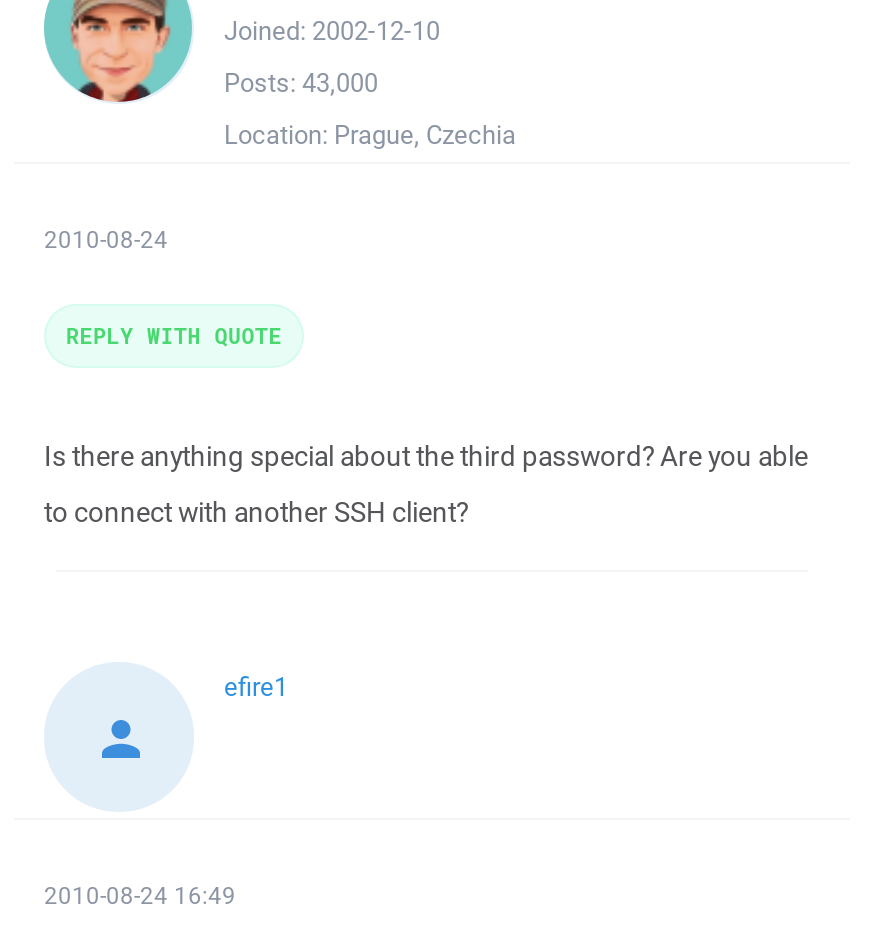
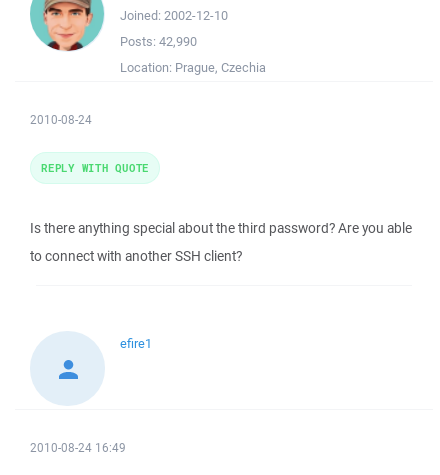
- Posts: 43,000
+ Posts: 42,990
